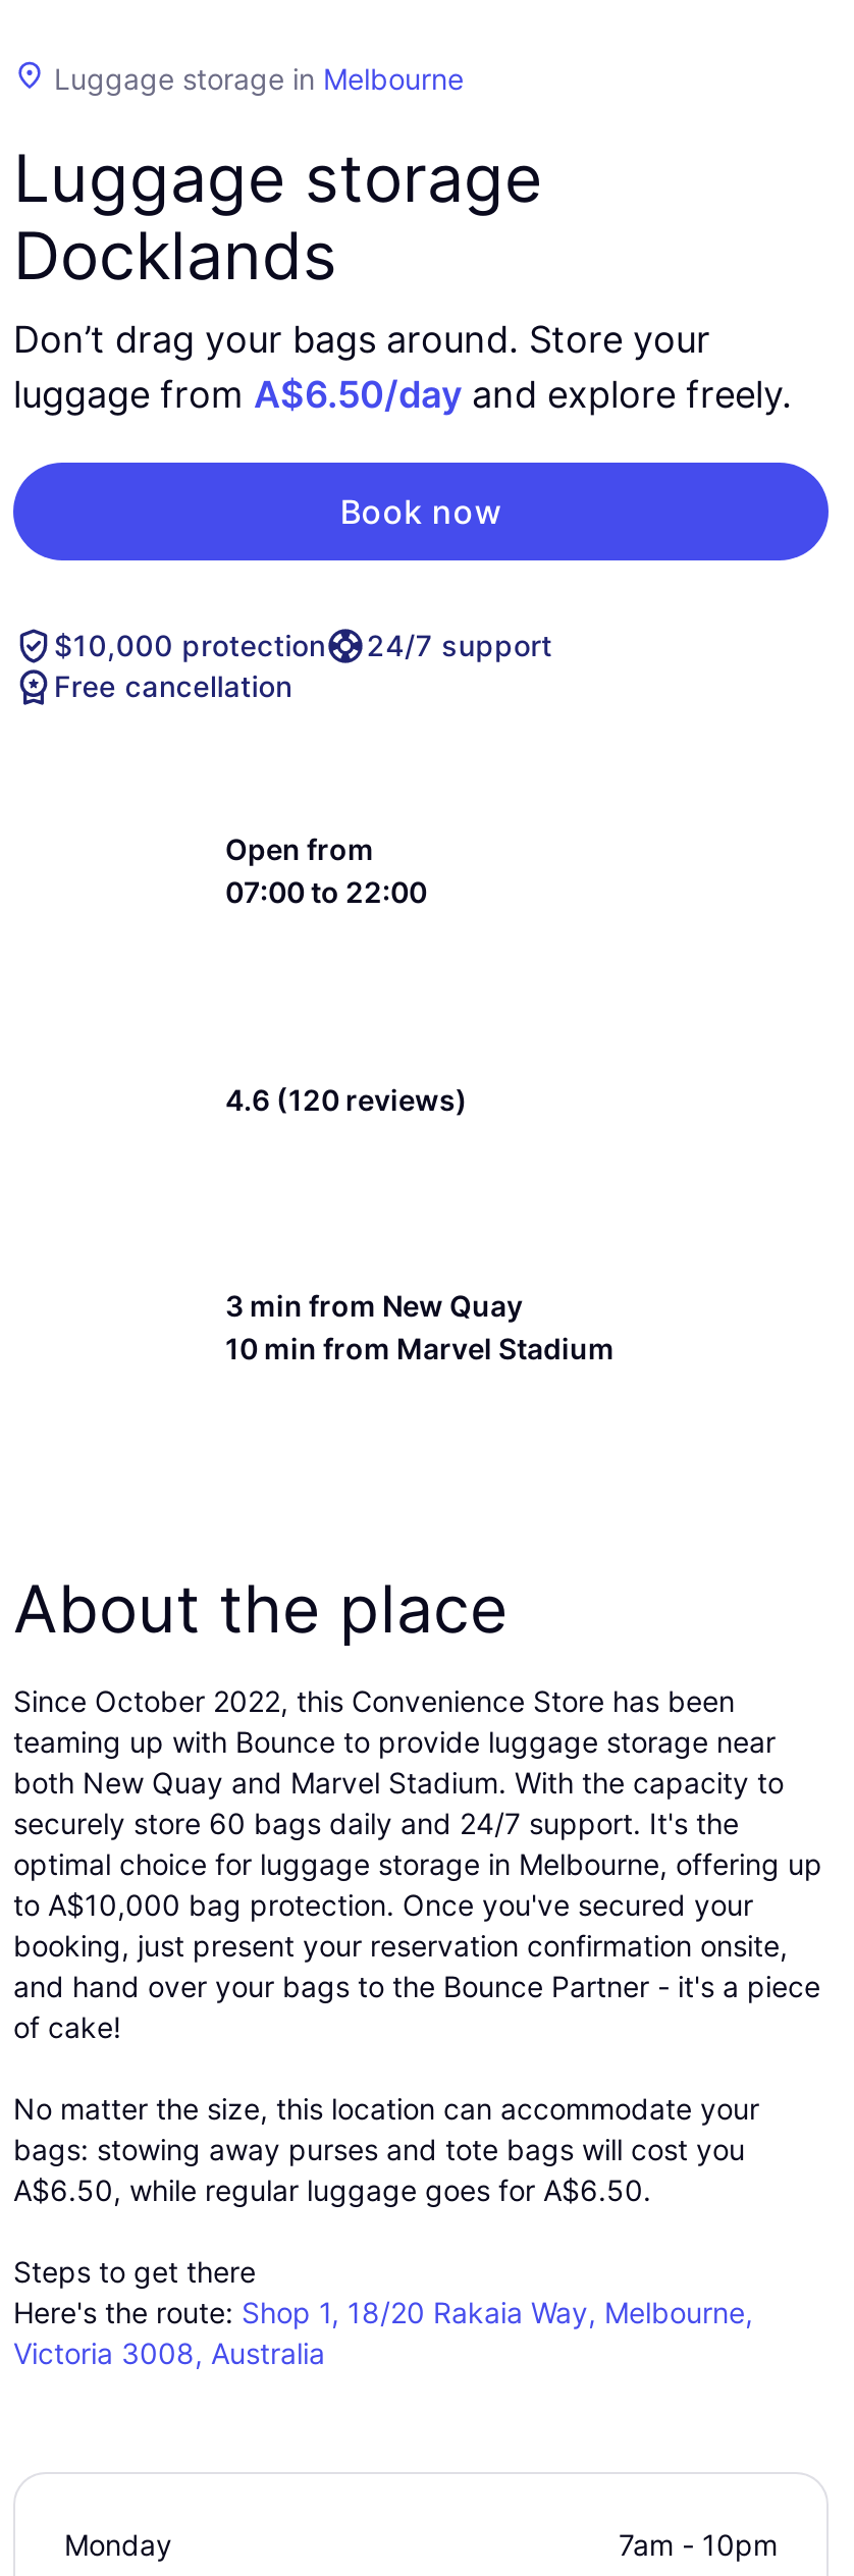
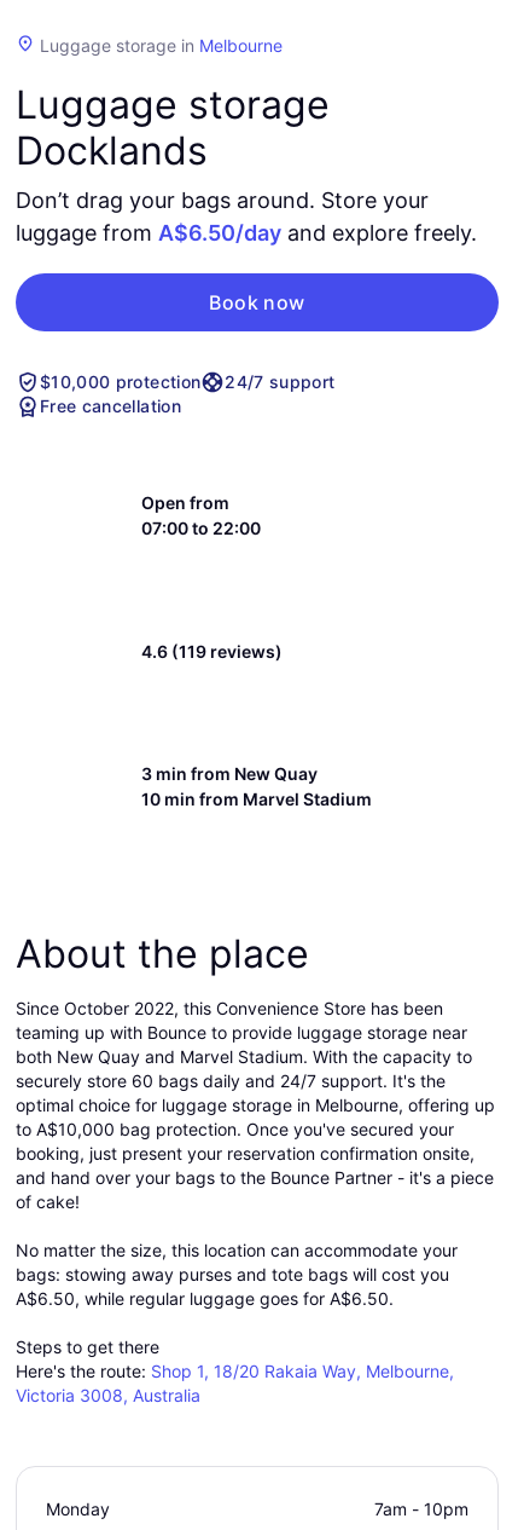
- 4.6 (120 reviews)
+ 4.6 (119 reviews)
